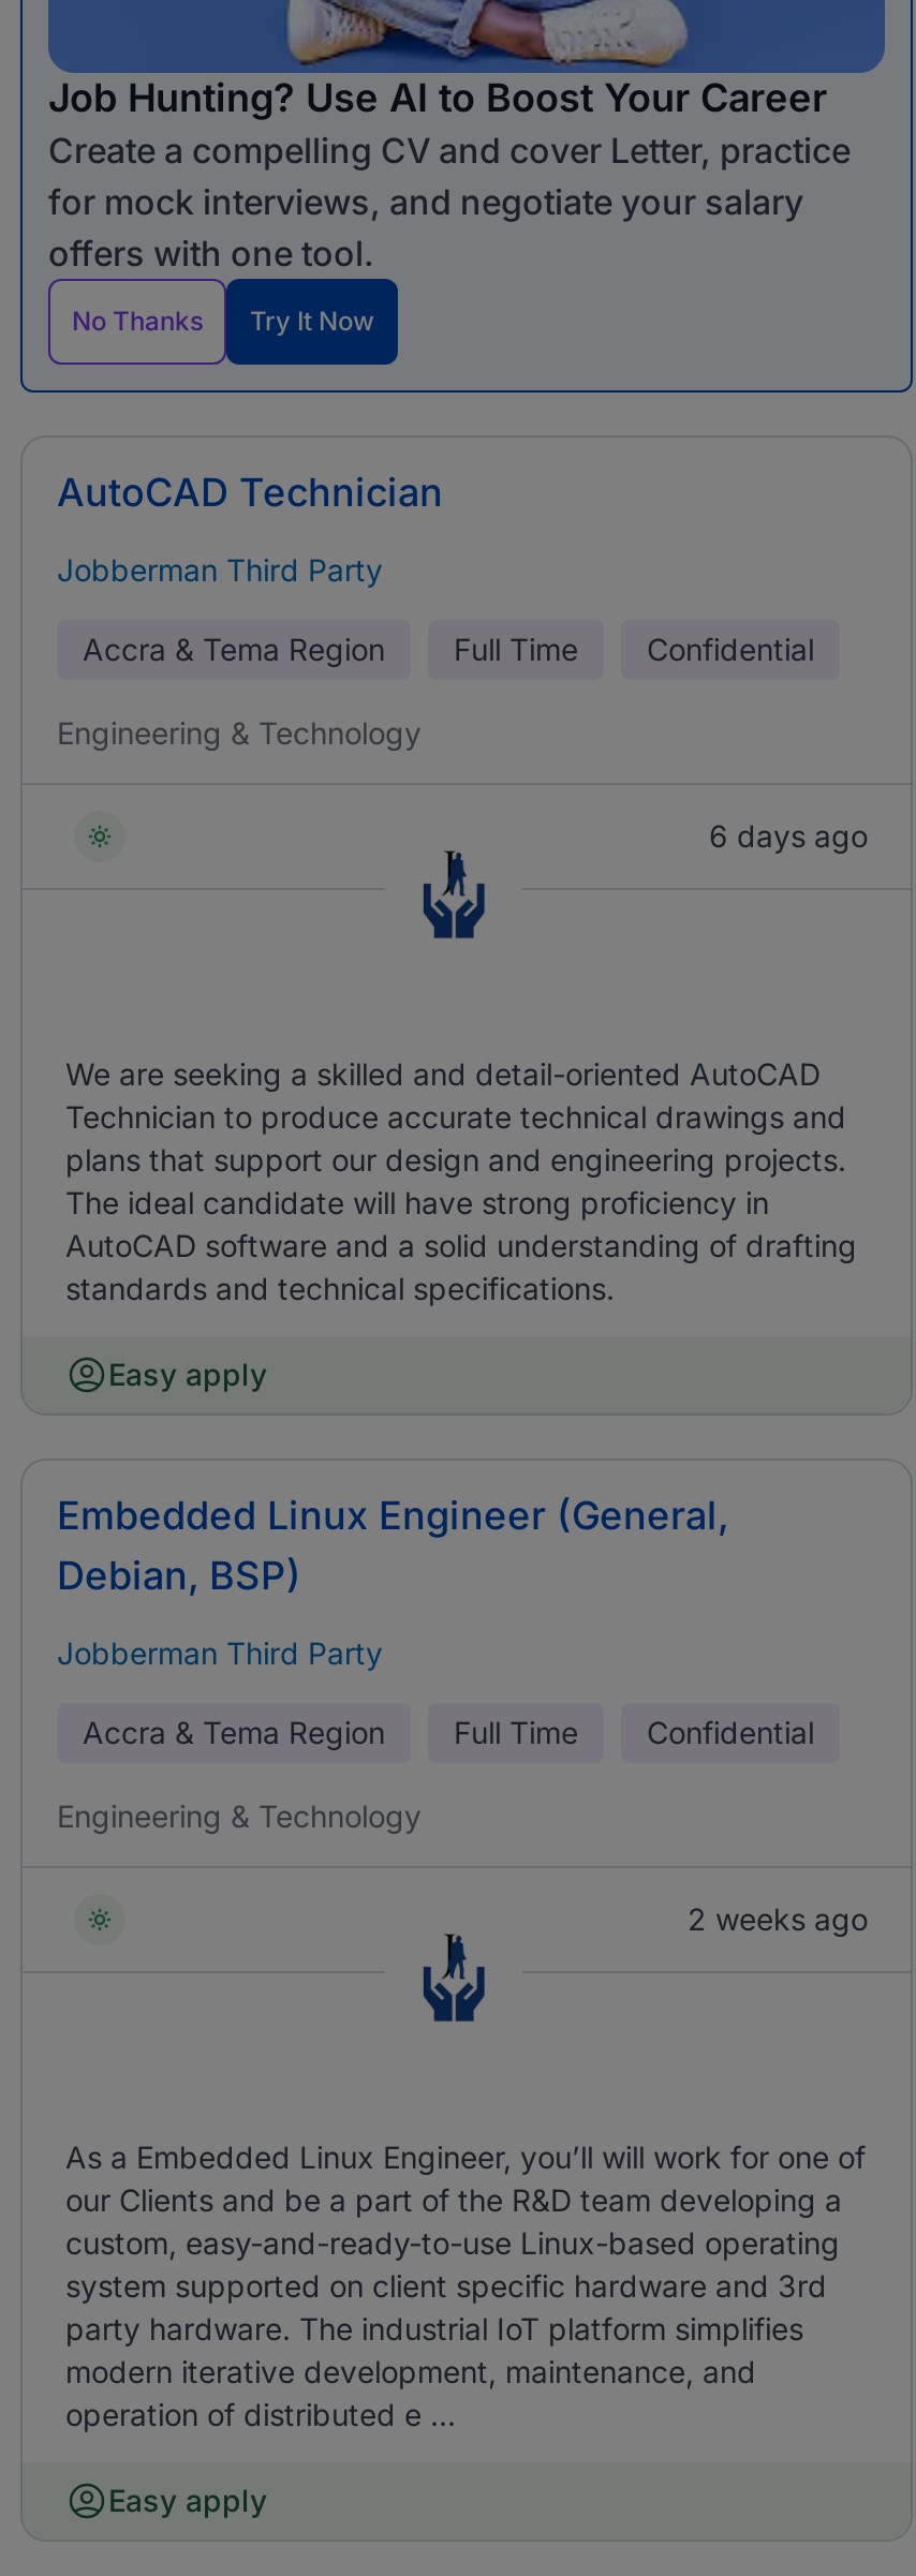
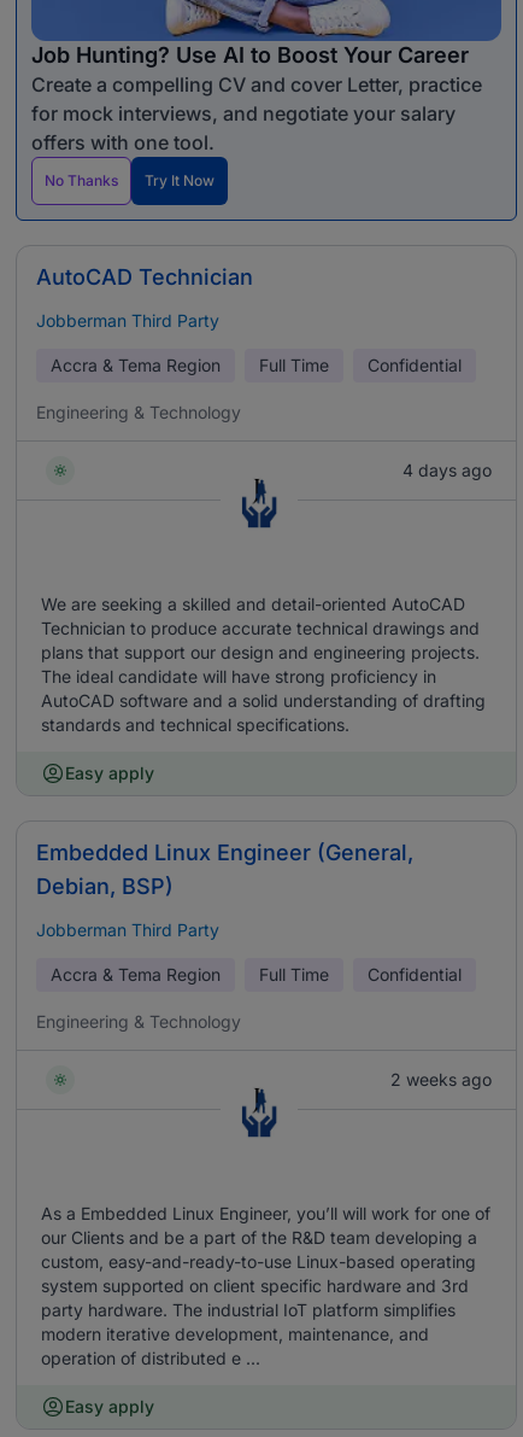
- 6 days ago
+ 4 days ago
